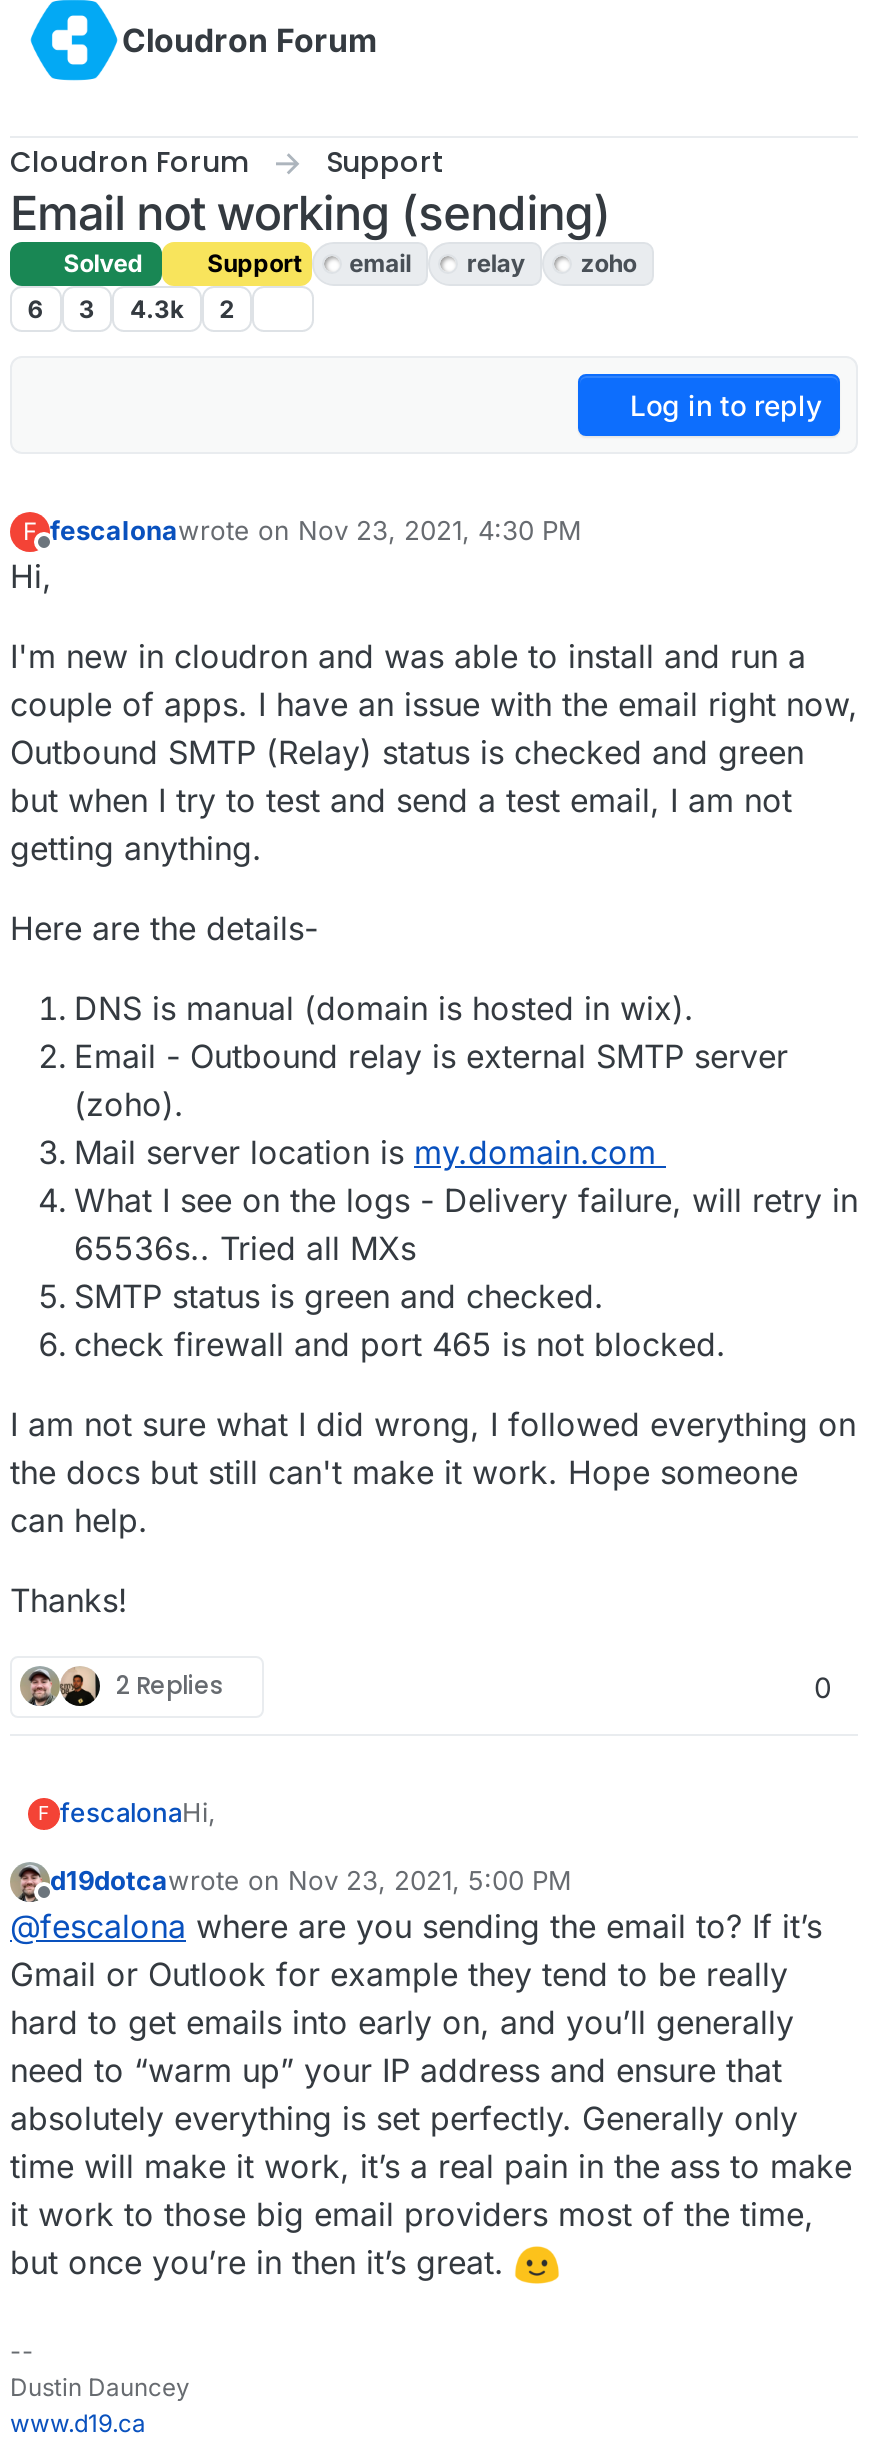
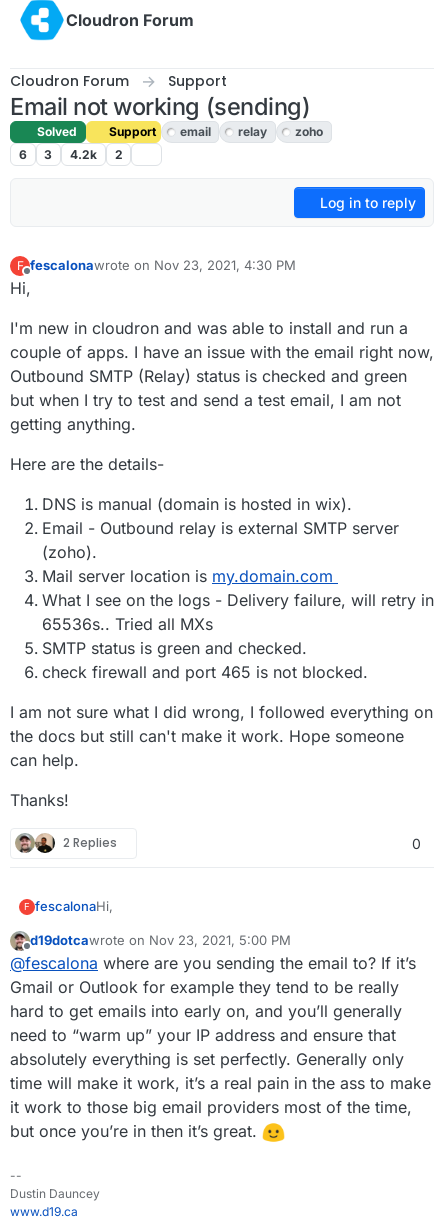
- 6 3 4.3k 2
+ 6 3 4.2k 2
